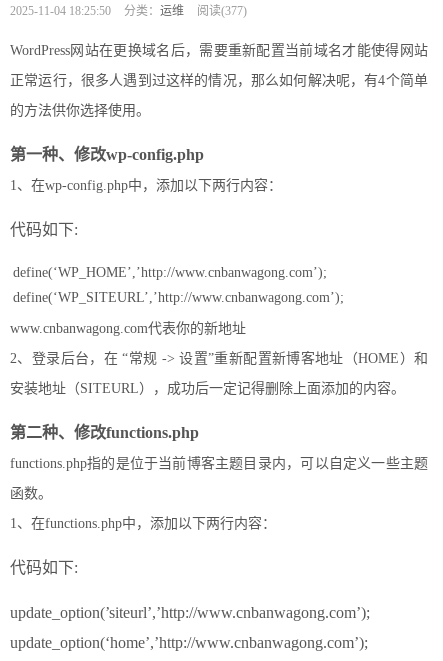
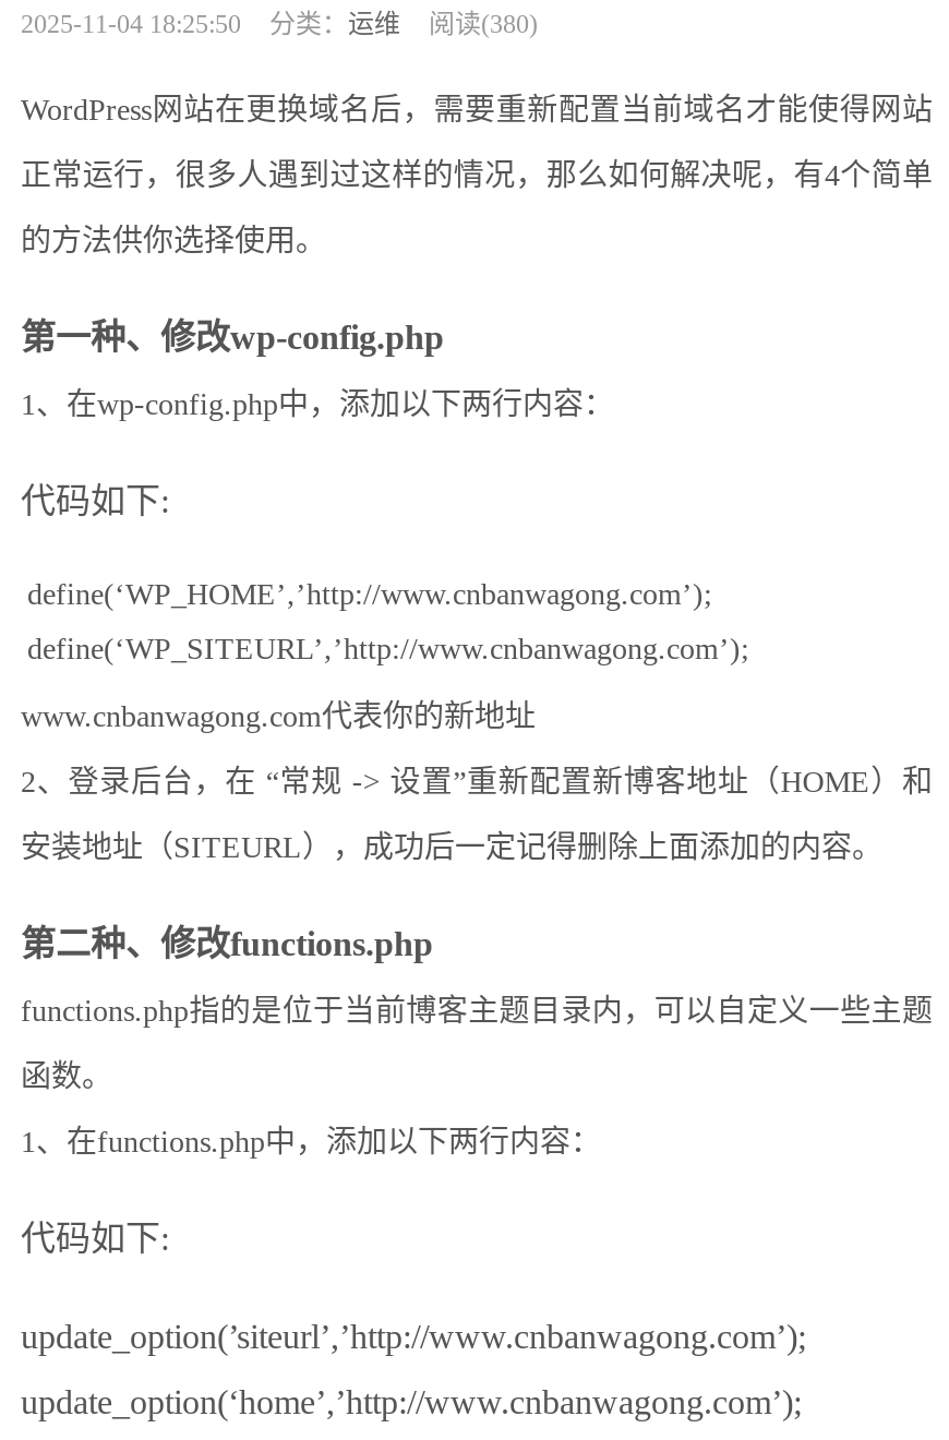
- 2025-11-04 18:25:50 分类：运维 阅读(377)
+ 2025-11-04 18:25:50 分类：运维 阅读(380)
